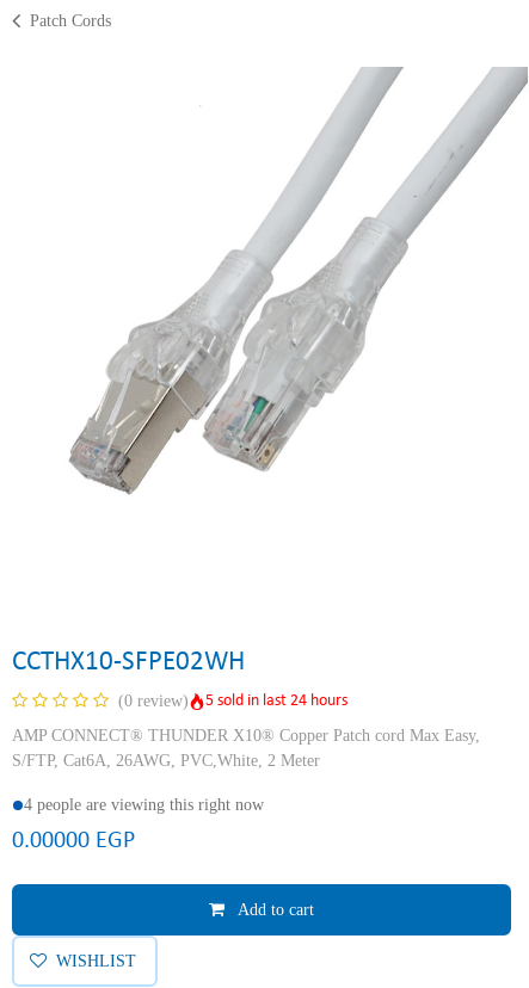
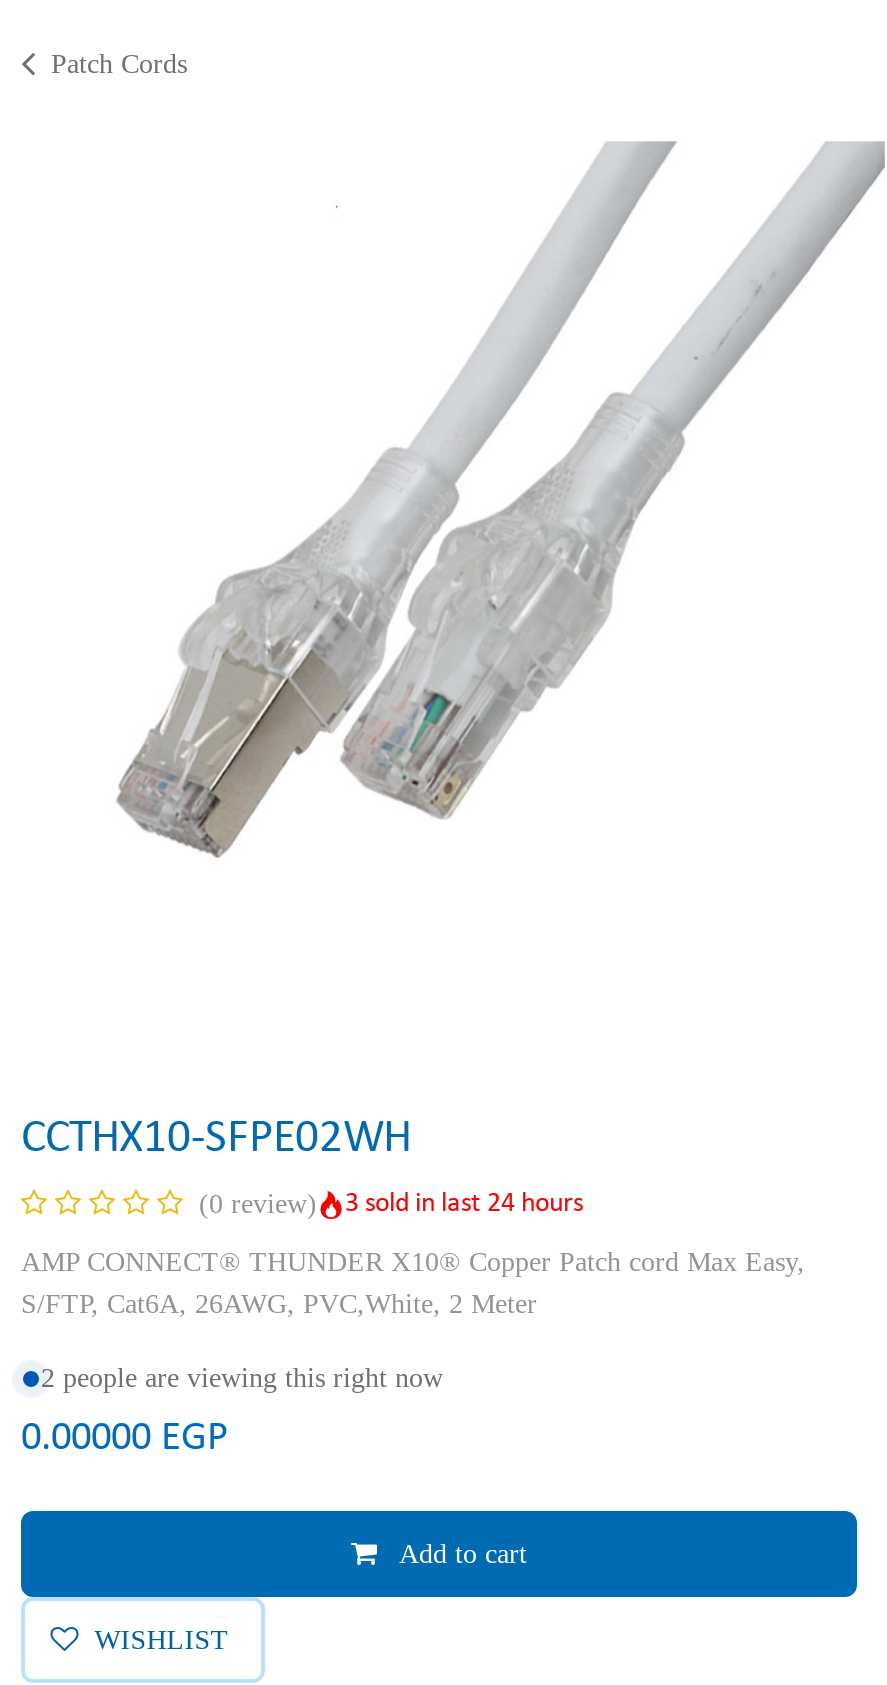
- 5 sold in last 24 hours
+ 3 sold in last 24 hours

- 4 people are viewing this right now
+ 2 people are viewing this right now
